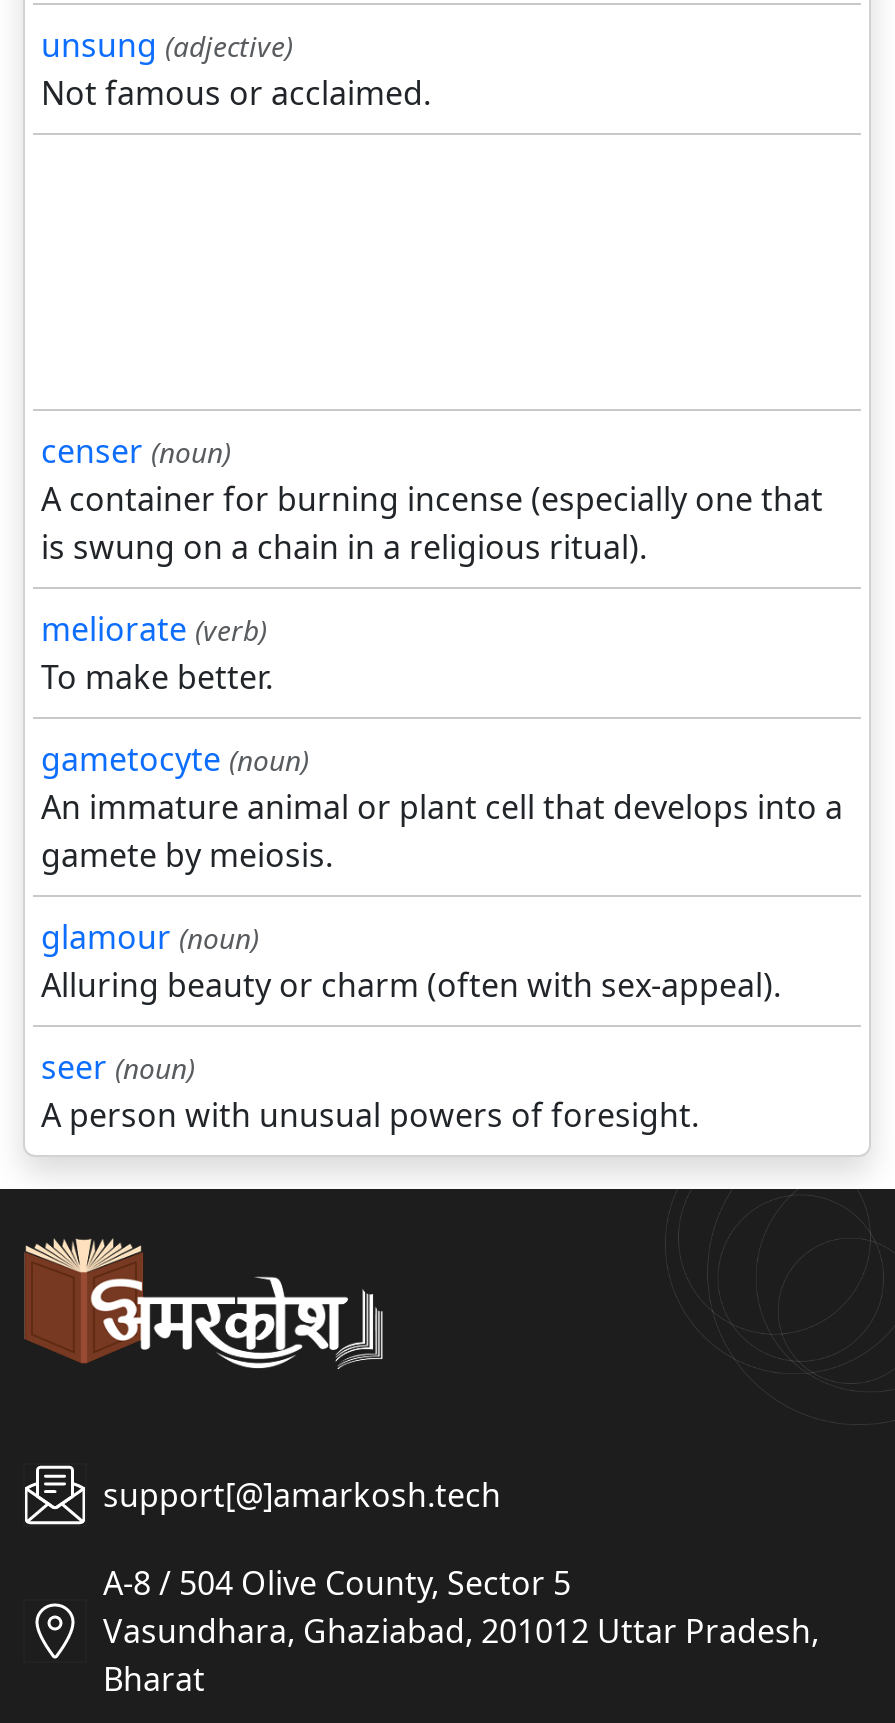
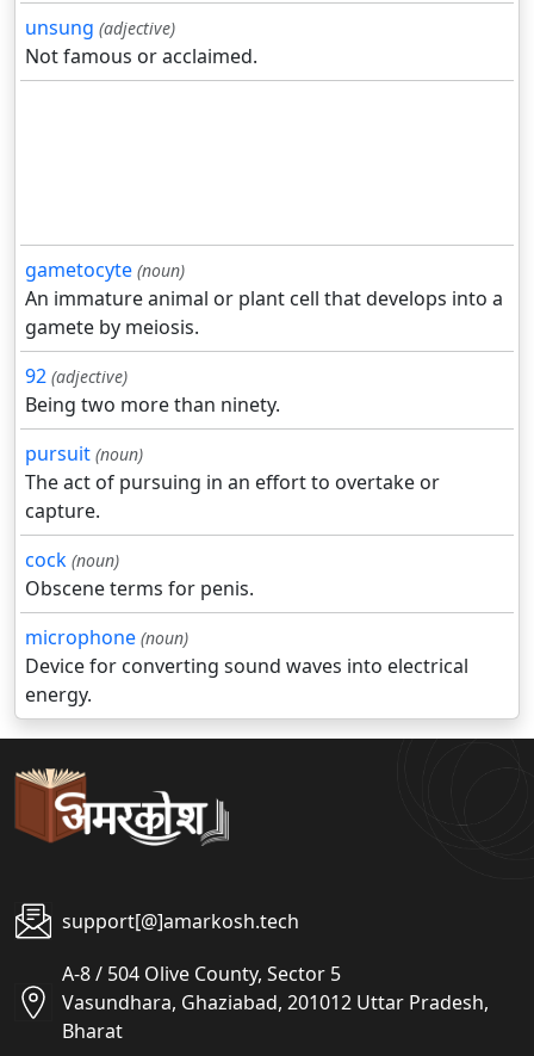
- censer (noun)
- A container for burning incense (especially one that
- is swung on a chain in a religious ritual).
- meliorate (verb)
- To make better.

moved up: gametocyte (noun) | An immature animal or plant cell that develops into a | gamete by meiosis.

- glamour (noun)
- Alluring beauty or charm (often with sex-appeal).
- seer (noun)
- A person with unusual powers of foresight.
+ 92 (adjective)
+ Being two more than ninety.
+ pursuit (noun)
+ The act of pursuing in an effort to overtake or
+ capture.
+ cock (noun)
+ Obscene terms for penis.
+ microphone (noun)
+ Device for converting sound waves into electrical
+ energy.
